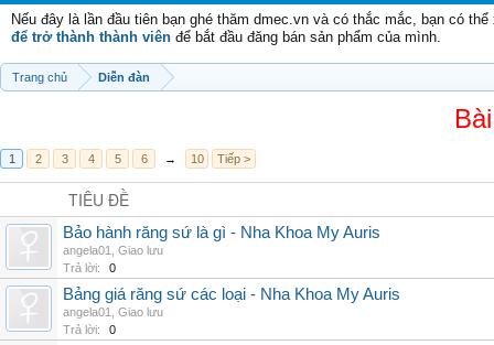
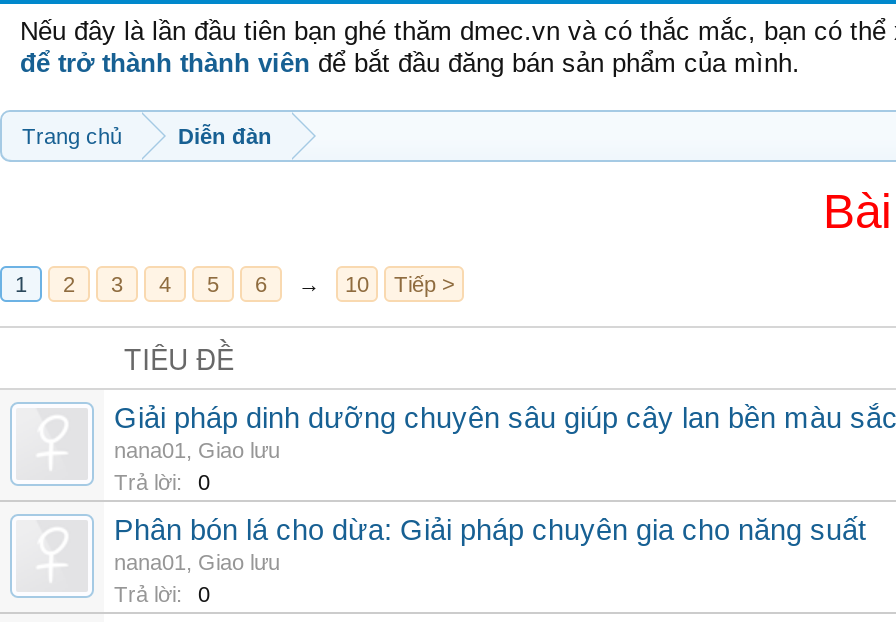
- Bảo hành răng sứ là gì - Nha Khoa My Auris
- angela01, Giao lưu
+ Giải pháp dinh dưỡng chuyên sâu giúp cây lan bền màu sắc
+ nana01, Giao lưu

- Bảng giá răng sứ các loại - Nha Khoa My Auris
- angela01, Giao lưu
+ Phân bón lá cho dừa: Giải pháp chuyên gia cho năng suất
+ nana01, Giao lưu
